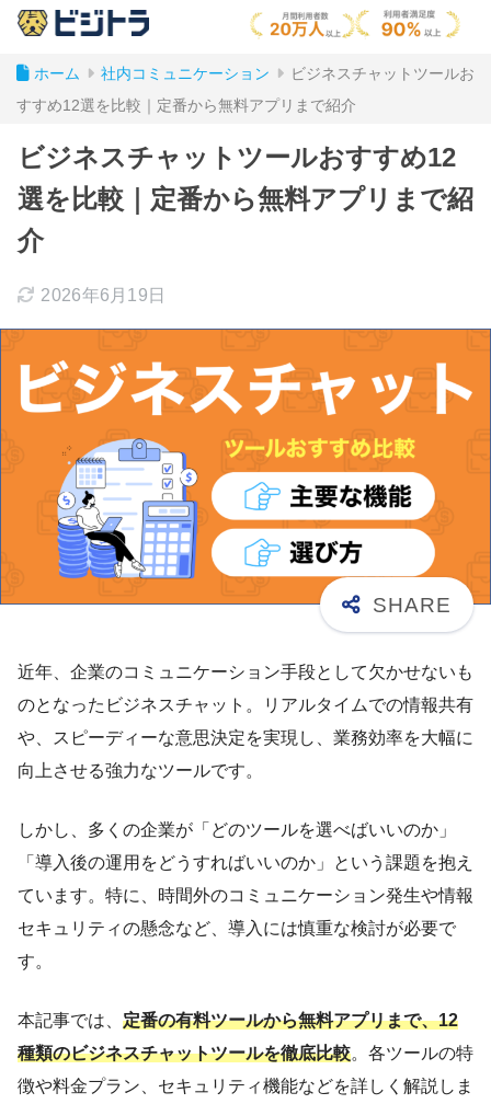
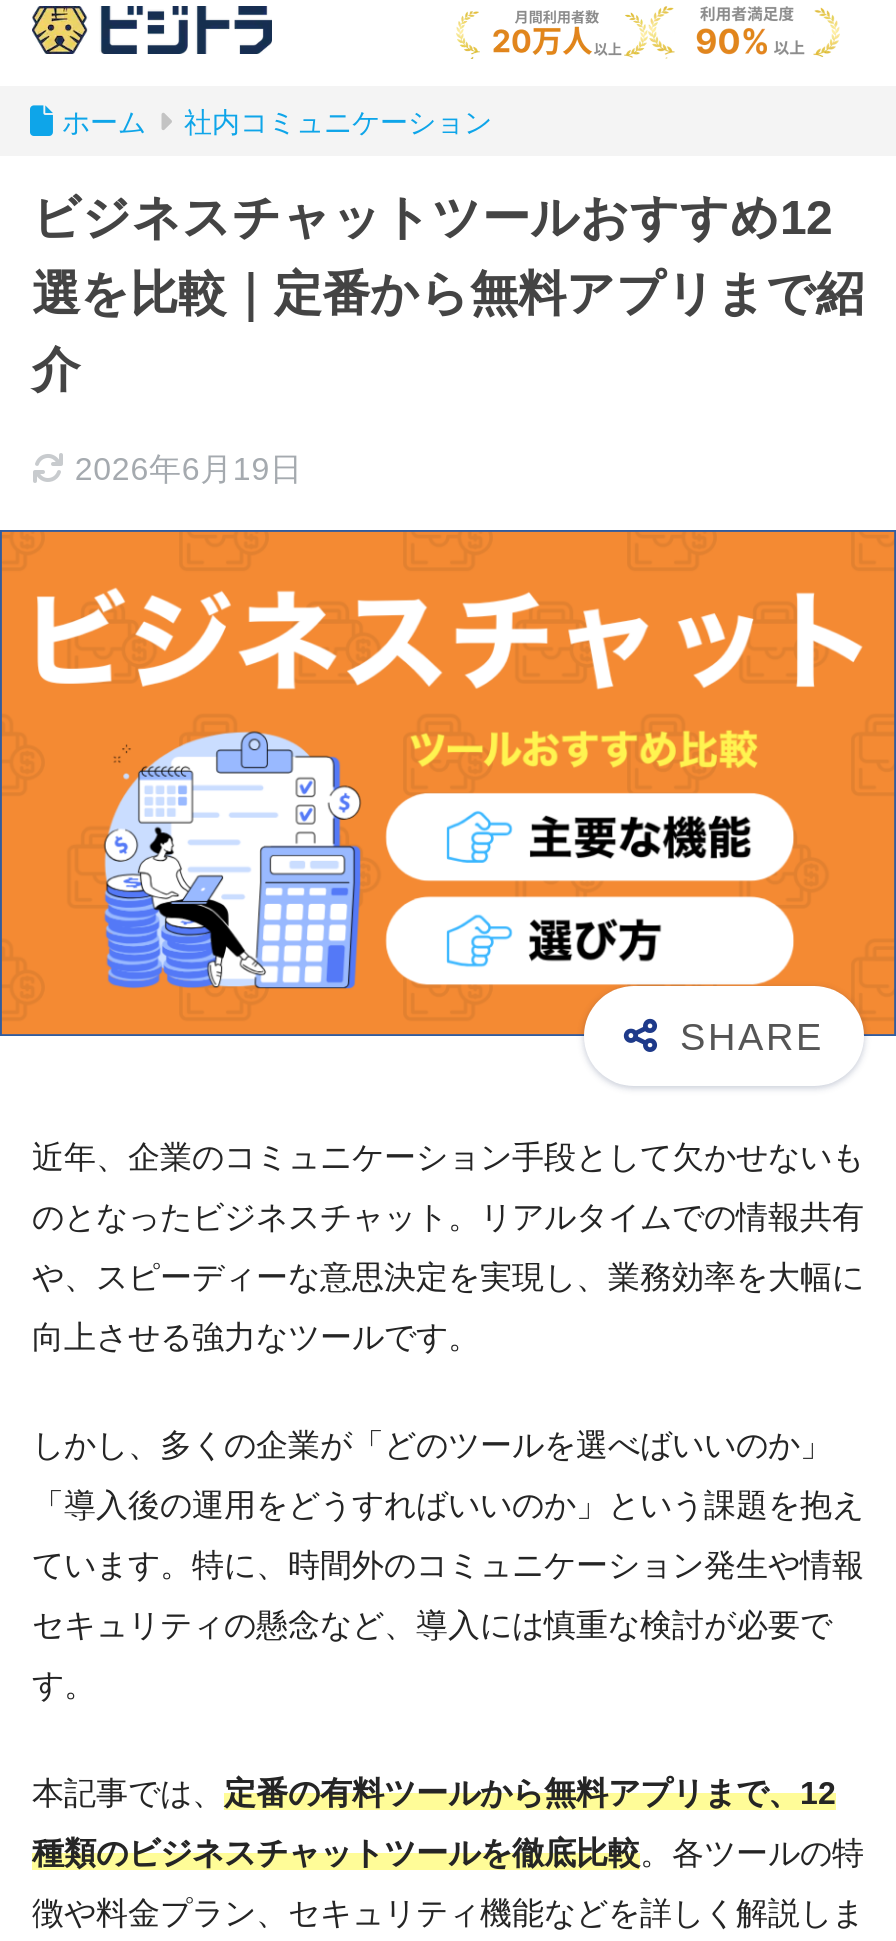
- ビジネスチャットツールお
- すすめ12選を比較｜定番から無料アプリまで紹介
